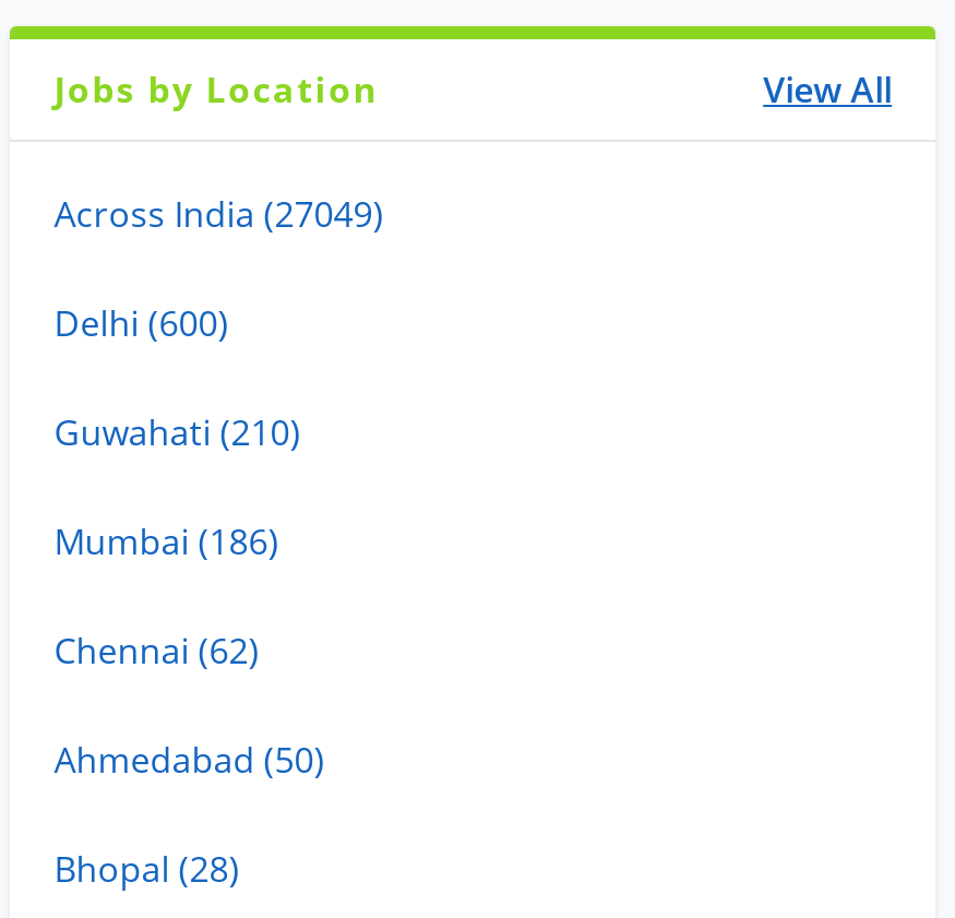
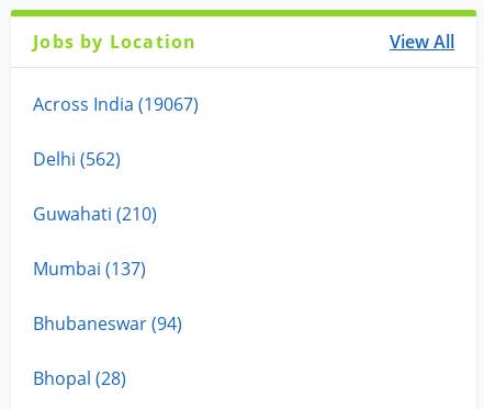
- Across India (27049)
+ Across India (19067)

- Delhi (600)
+ Delhi (562)

- Mumbai (186)
- Chennai (62)
- Ahmedabad (50)
+ Mumbai (137)
+ Bhubaneswar (94)
